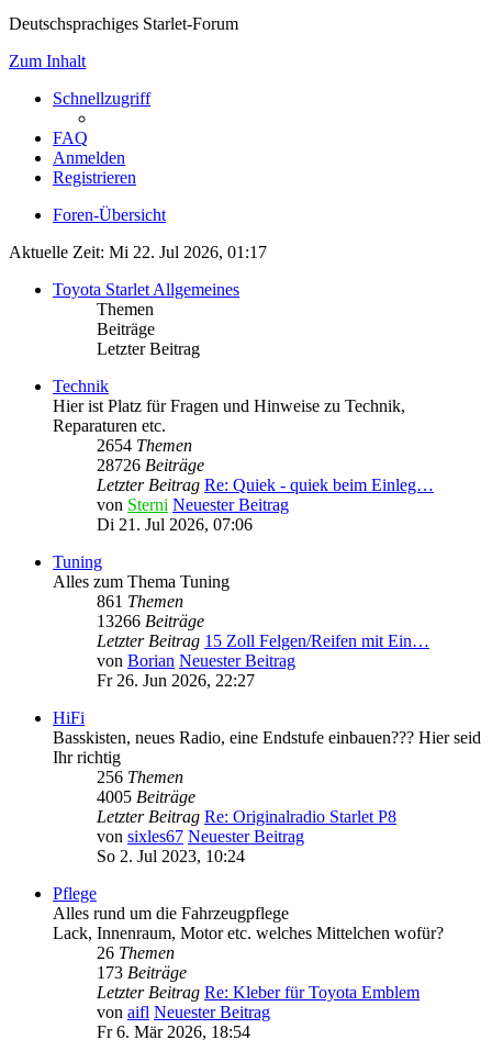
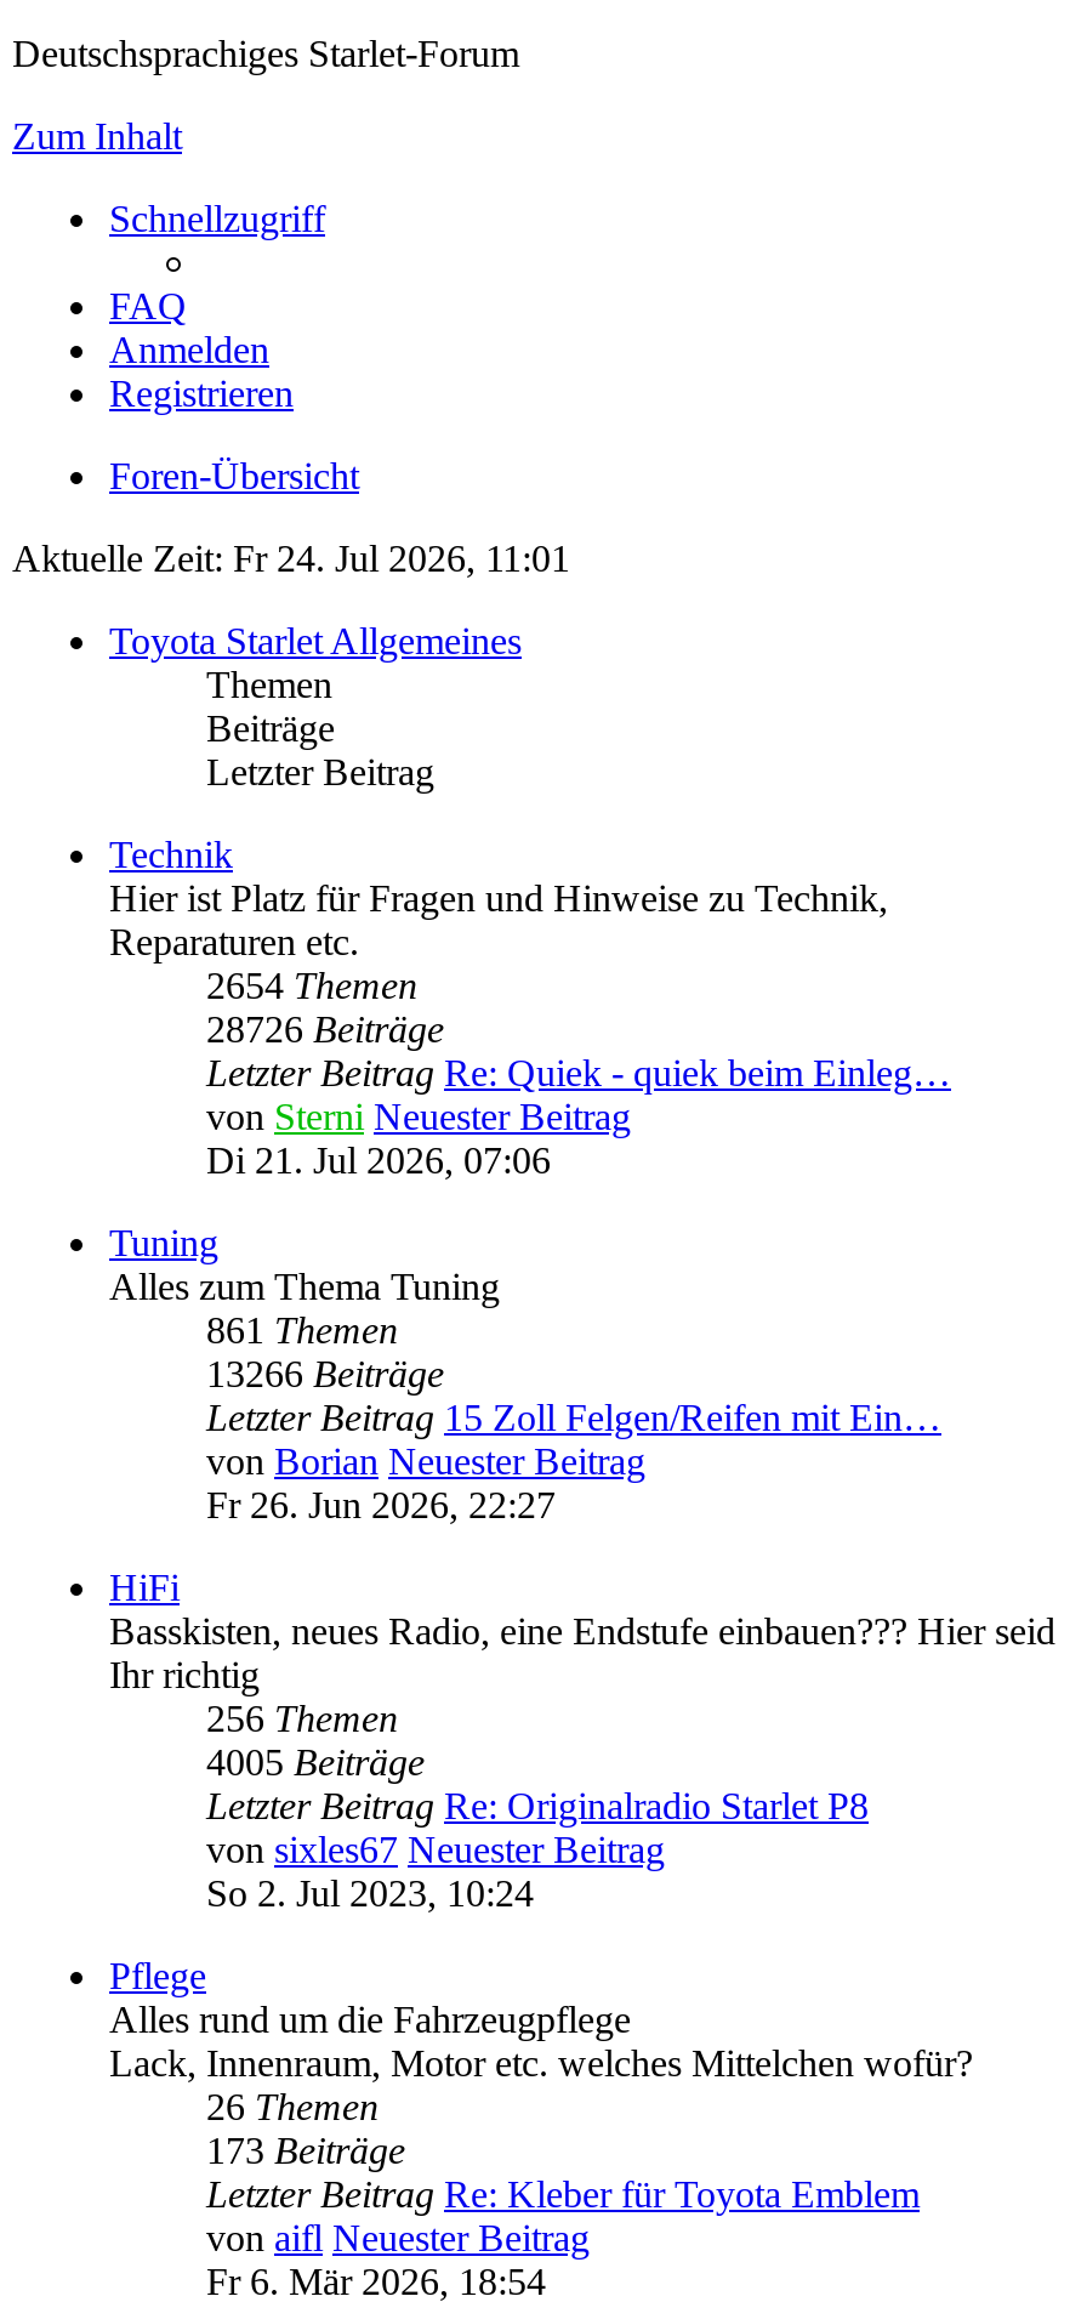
- Aktuelle Zeit: Mi 22. Jul 2026, 01:17
+ Aktuelle Zeit: Fr 24. Jul 2026, 11:01
